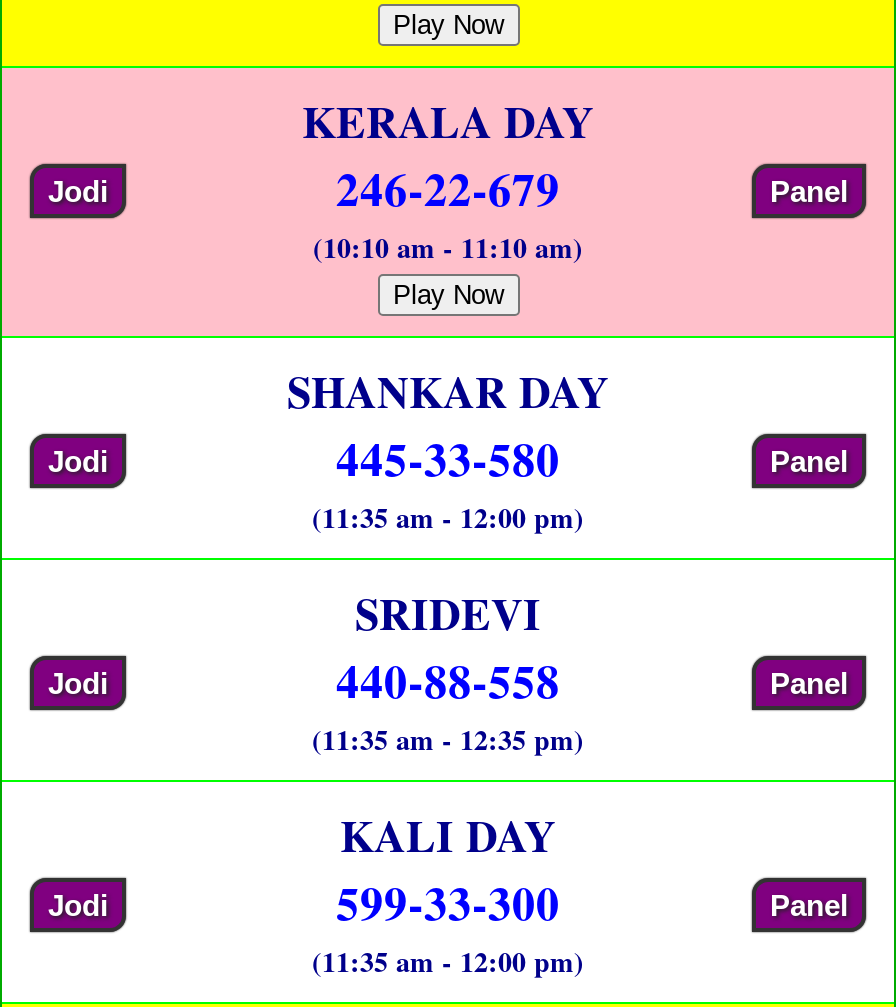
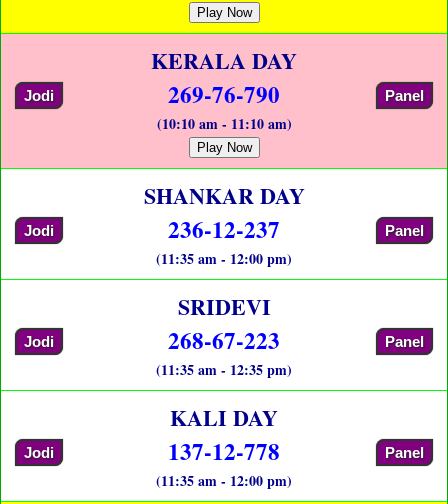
- 246-22-679
+ 269-76-790

- 445-33-580
+ 236-12-237

- 440-88-558
+ 268-67-223

- 599-33-300
+ 137-12-778
